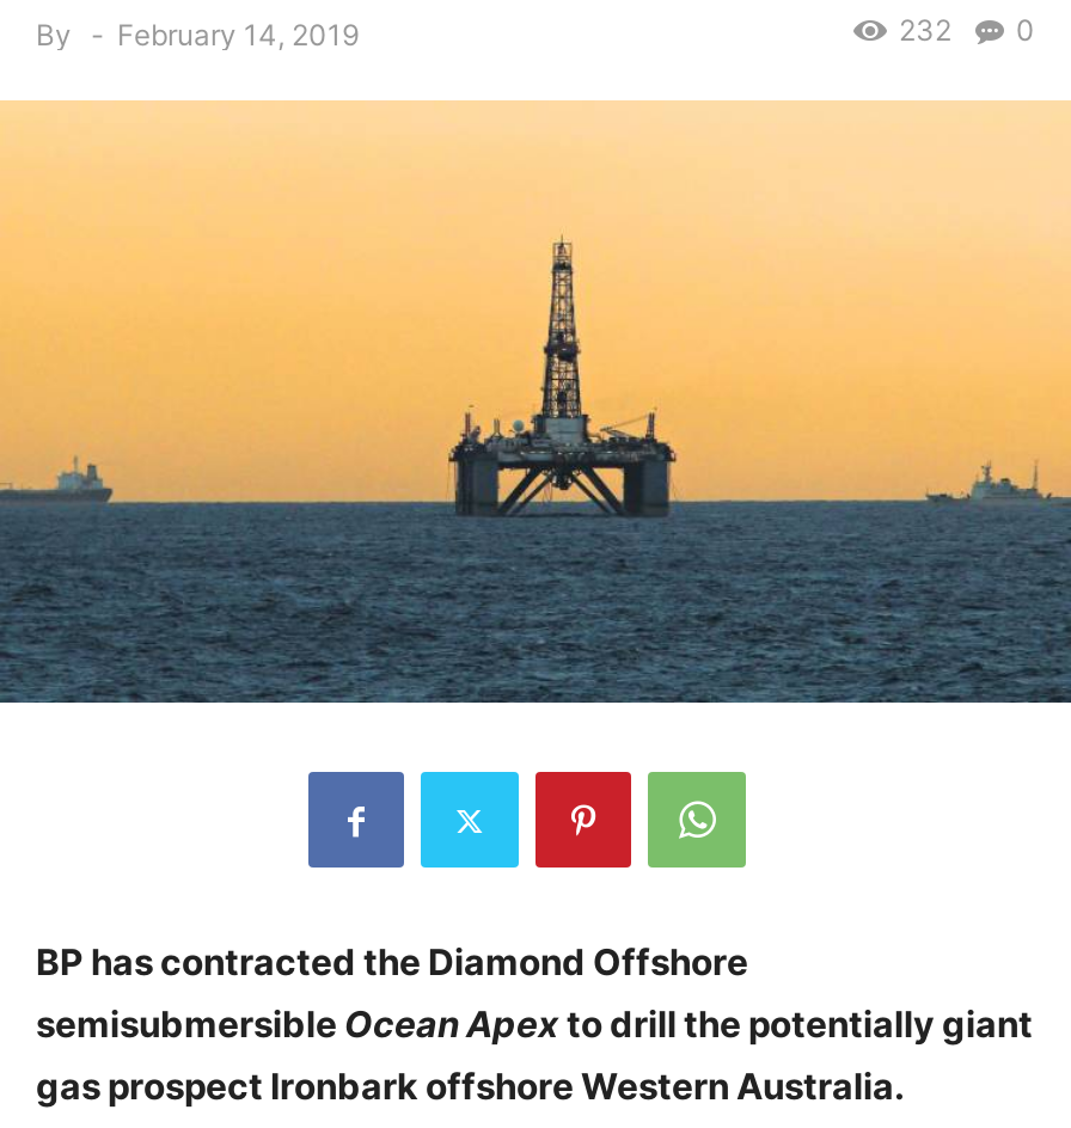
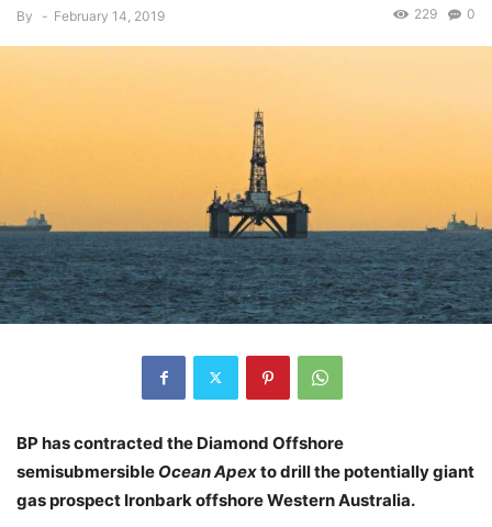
- 232 0
+ 229 0
